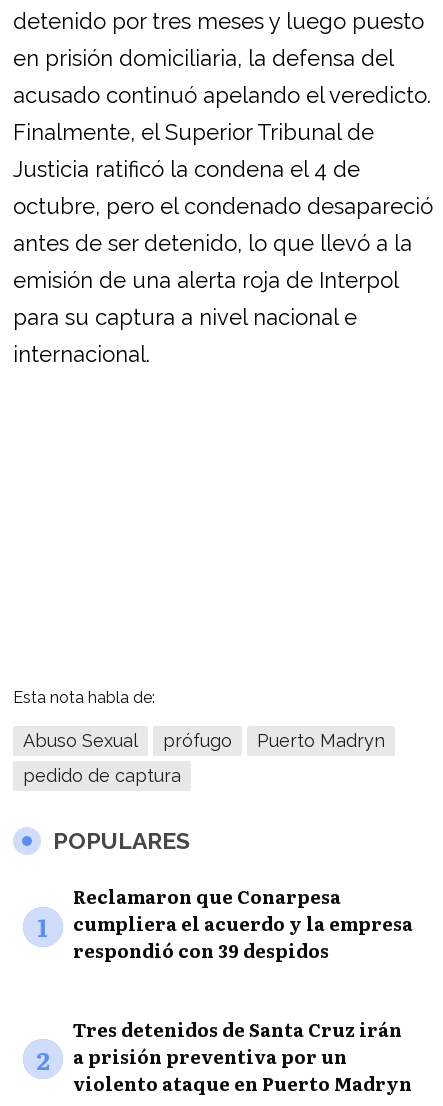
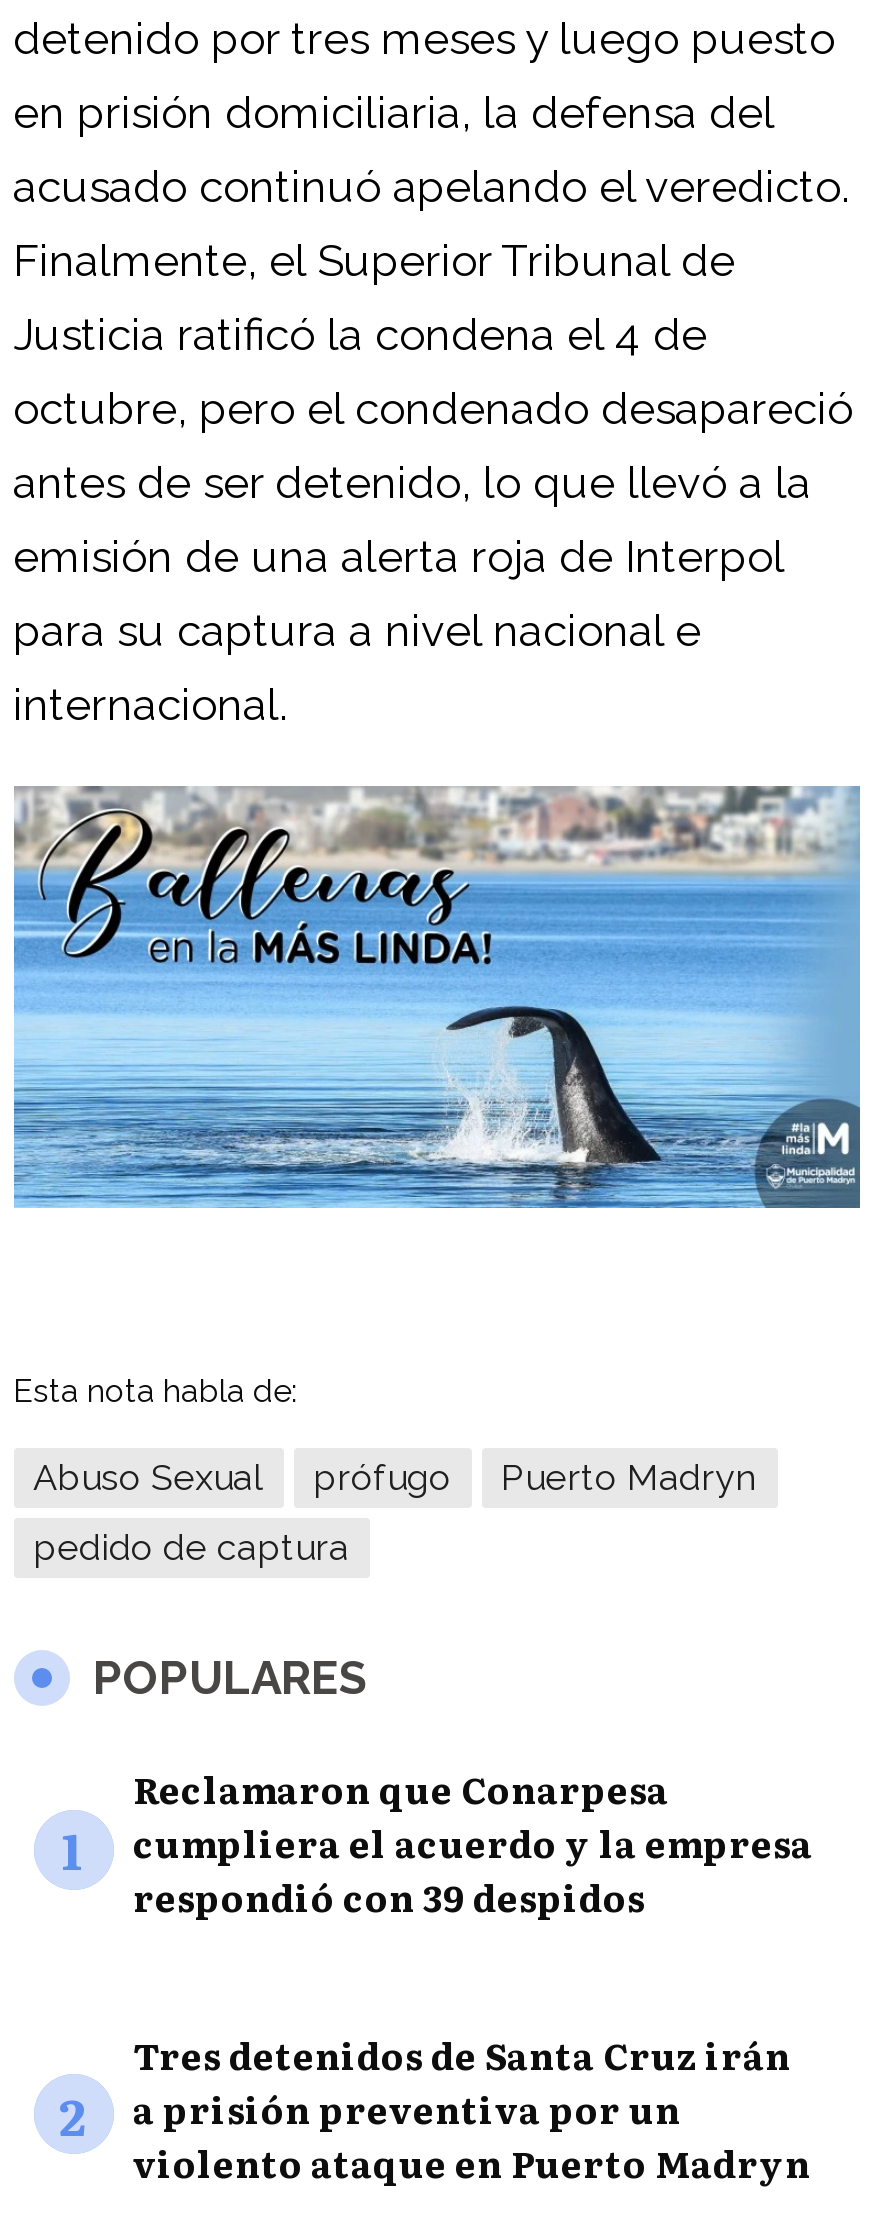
+ [image]
